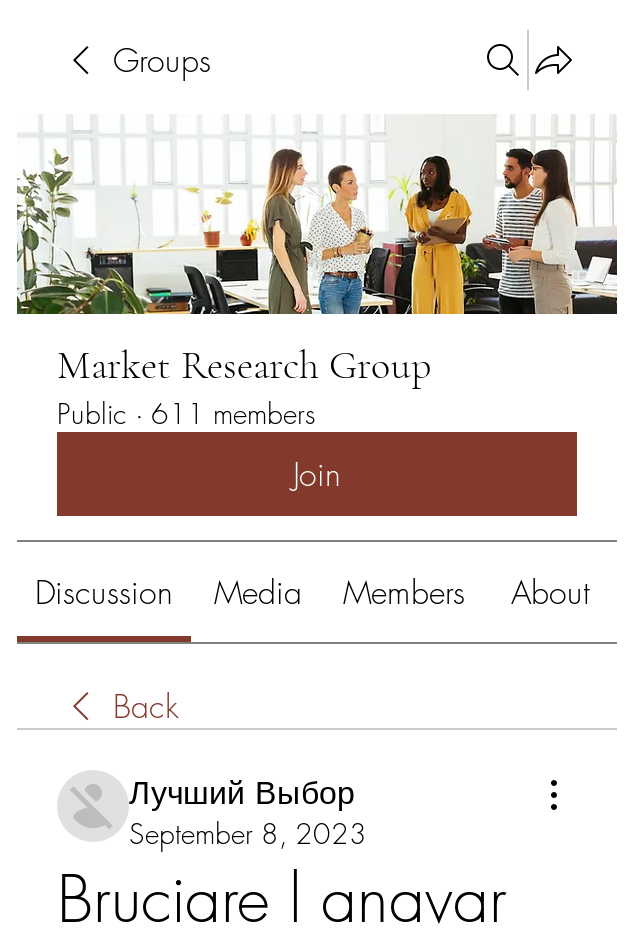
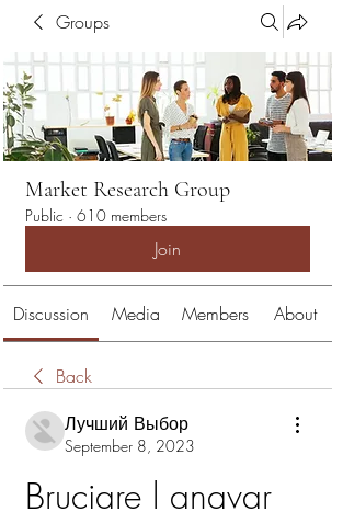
- Public · 611 members
+ Public · 610 members
